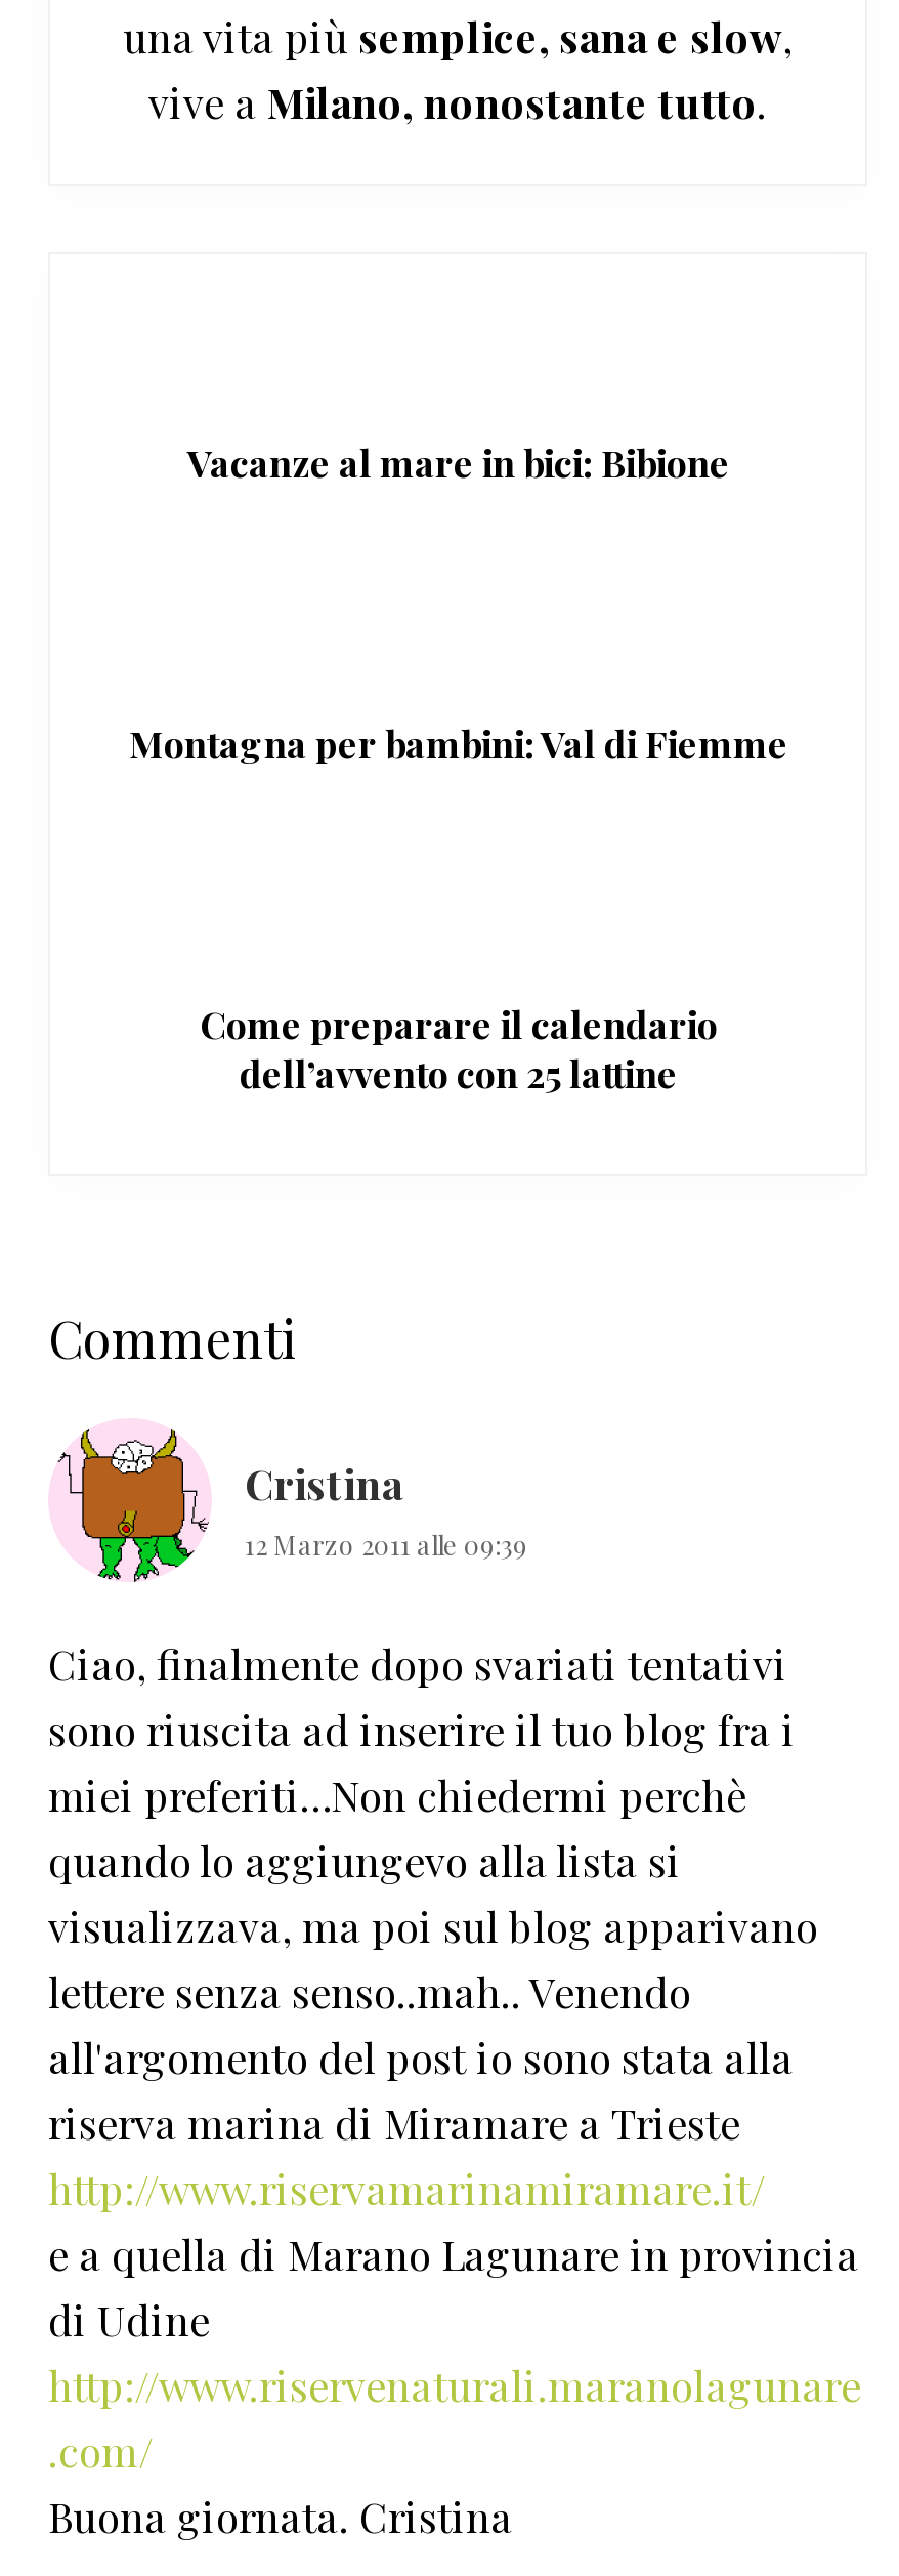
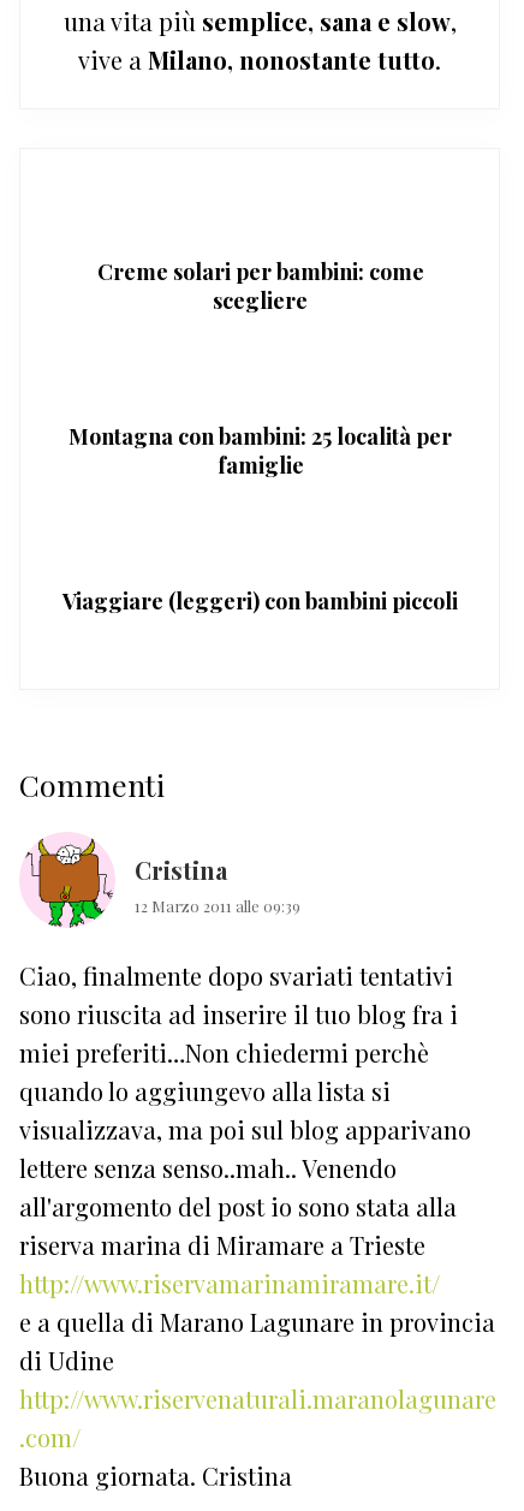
- Vacanze al mare in bici: Bibione
+ Creme solari per bambini: come
+ scegliere

- Montagna per bambini: Val di Fiemme
+ Montagna con bambini: 25 località per
+ famiglie

- Come preparare il calendario
- dell’avvento con 25 lattine
+ Viaggiare (leggeri) con bambini piccoli
